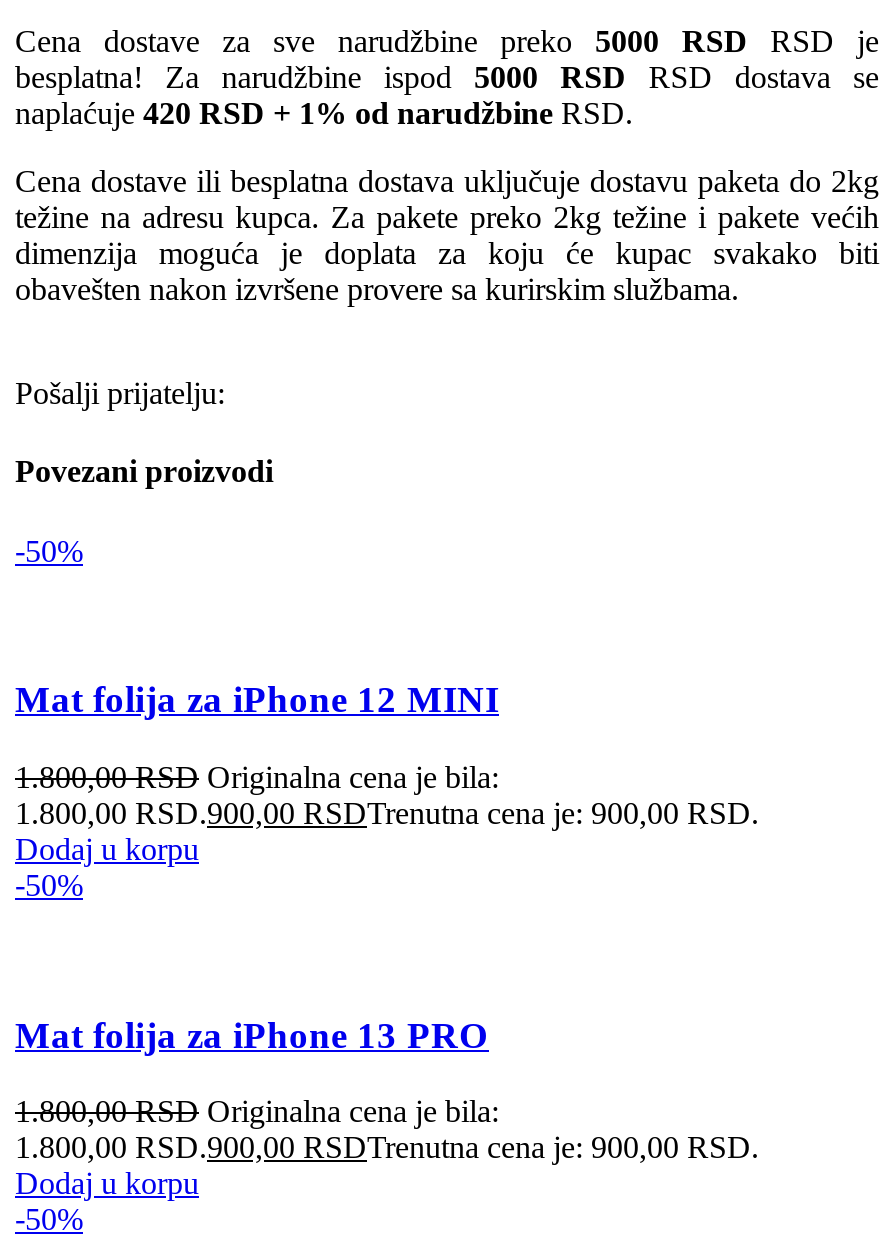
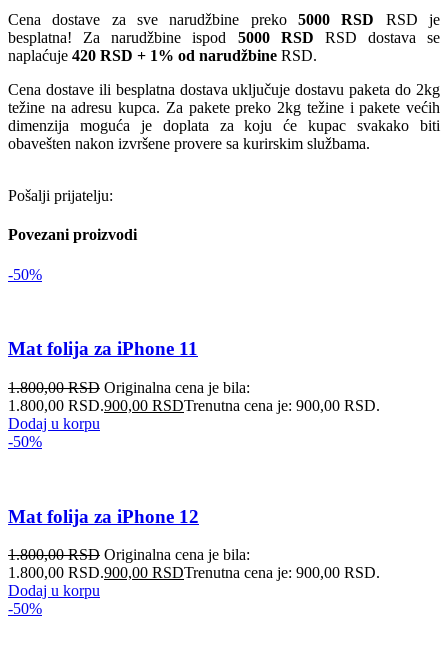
- Mat folija za iPhone 12 MINI
+ Mat folija za iPhone 11

- Mat folija za iPhone 13 PRO
+ Mat folija za iPhone 12
